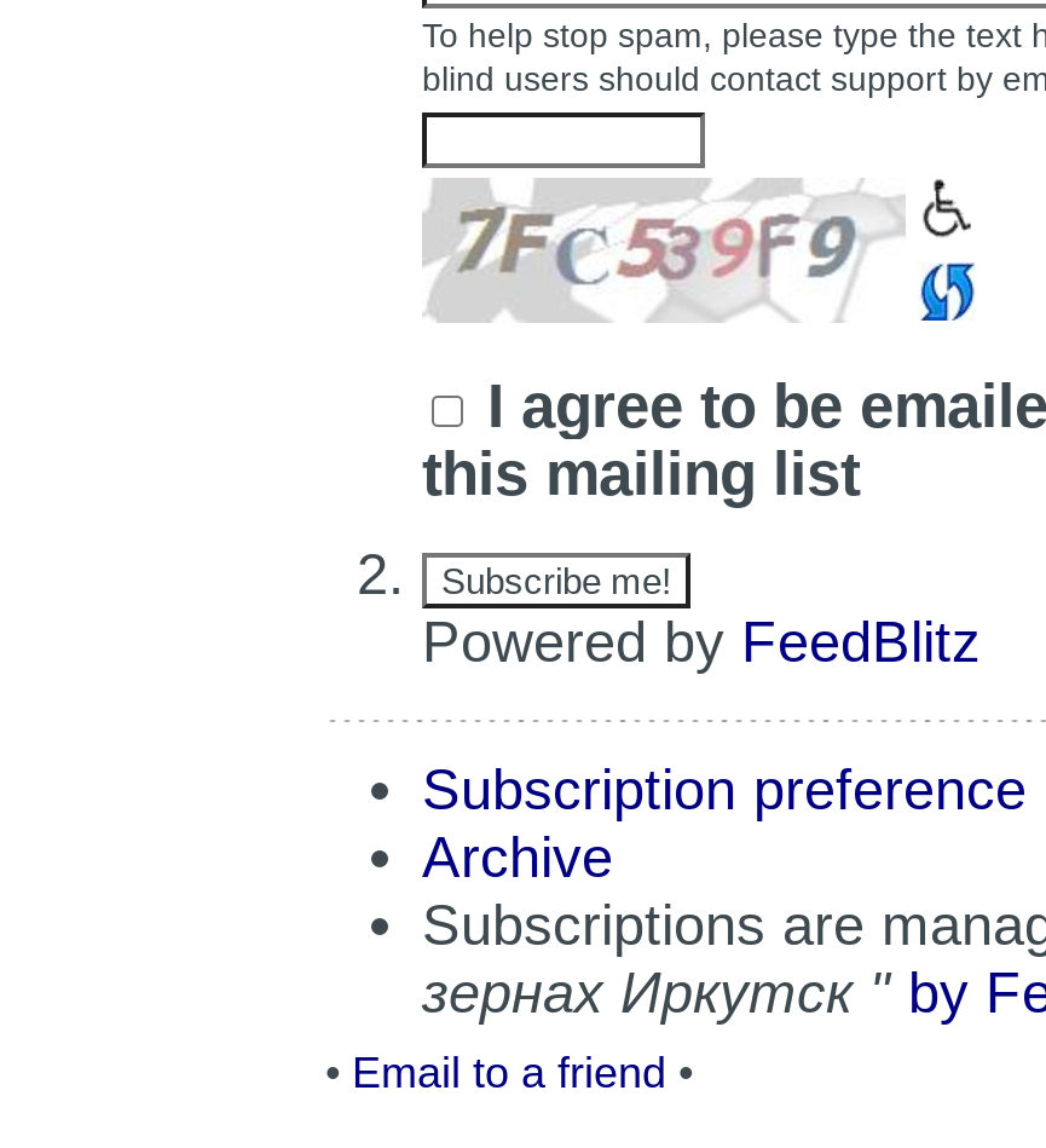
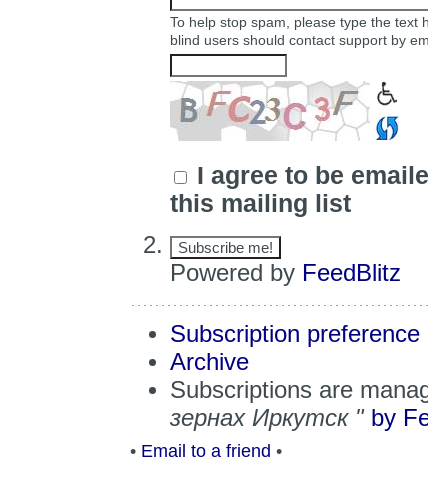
- [image]
+ [image]
